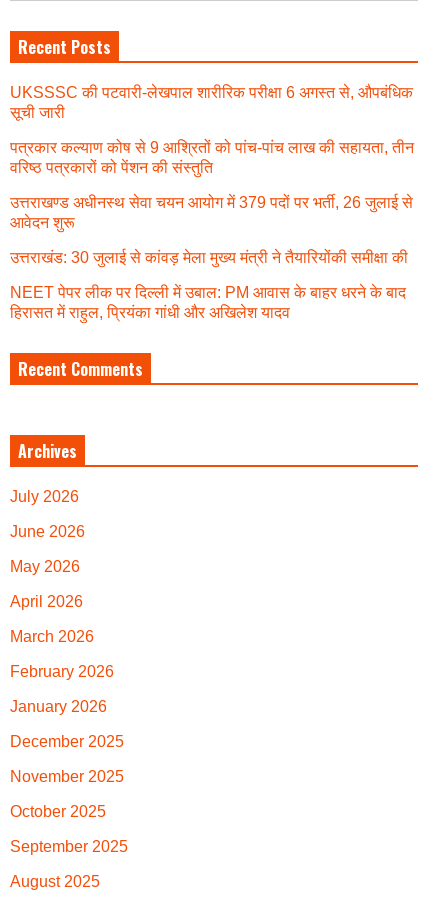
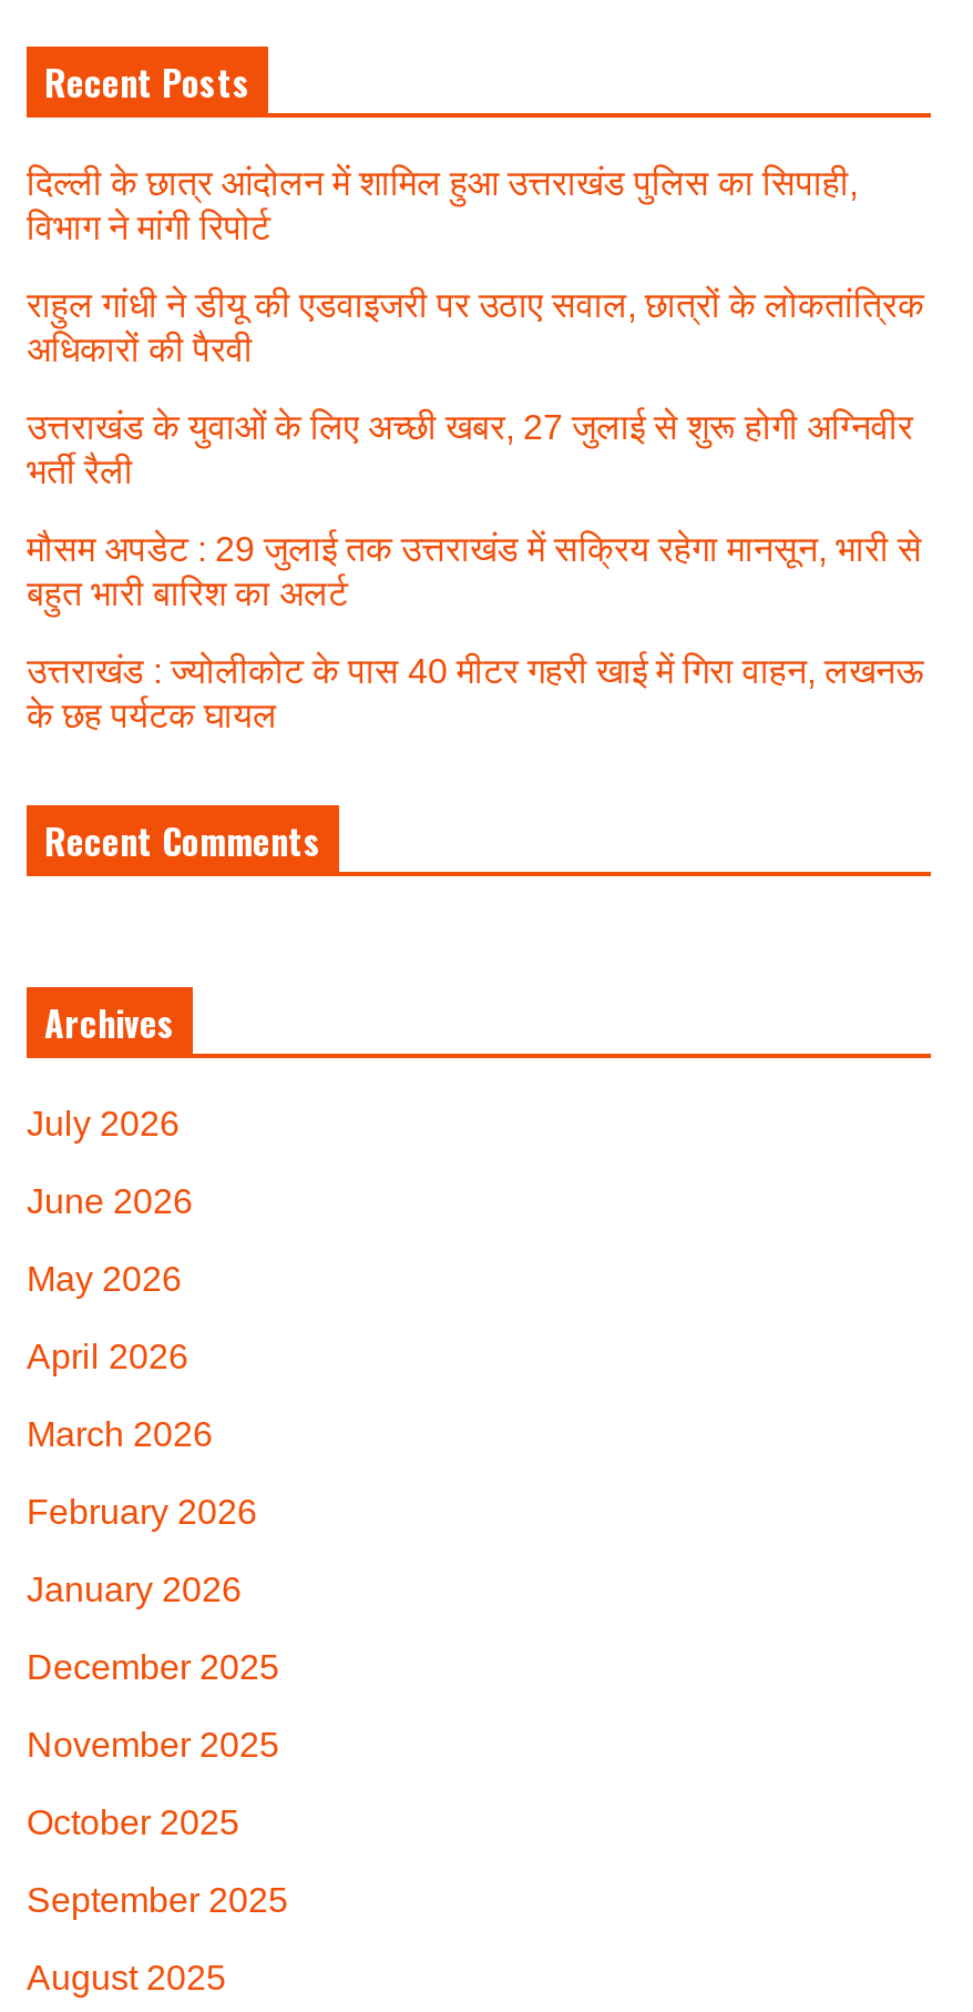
- UKSSSC की पटवारी-लेखपाल शारीरिक परीक्षा 6 अगस्त से, औपबंधिक
- सूची जारी
+ दिल्ली के छात्र आंदोलन में शामिल हुआ उत्तराखंड पुलिस का सिपाही,
+ विभाग ने मांगी रिपोर्ट

- पत्रकार कल्याण कोष से 9 आश्रितों को पांच-पांच लाख की सहायता, तीन
- वरिष्ठ पत्रकारों को पेंशन की संस्तुति
+ राहुल गांधी ने डीयू की एडवाइजरी पर उठाए सवाल, छात्रों के लोकतांत्रिक
+ अधिकारों की पैरवी

- उत्तराखण्ड अधीनस्थ सेवा चयन आयोग में 379 पदों पर भर्ती, 26 जुलाई से
- आवेदन शुरू
+ उत्तराखंड के युवाओं के लिए अच्छी खबर, 27 जुलाई से शुरू होगी अग्निवीर
+ भर्ती रैली

- उत्तराखंड: 30 जुलाई से कांवड़ मेला मुख्य मंत्री ने तैयारियों‌की समीक्षा की
+ मौसम अपडेट : 29 जुलाई तक उत्तराखंड में सक्रिय रहेगा मानसून, भारी से
+ बहुत भारी बारिश का अलर्ट

- NEET पेपर लीक पर दिल्ली में उबाल: PM आवास के बाहर धरने के बाद
- हिरासत में राहुल, प्रियंका गांधी और अखिलेश यादव
+ उत्तराखंड : ज्योलीकोट के पास 40 मीटर गहरी खाई में गिरा वाहन, लखनऊ
+ के छह पर्यटक घायल
